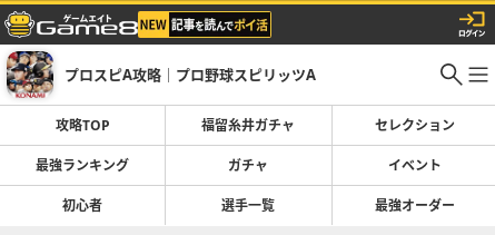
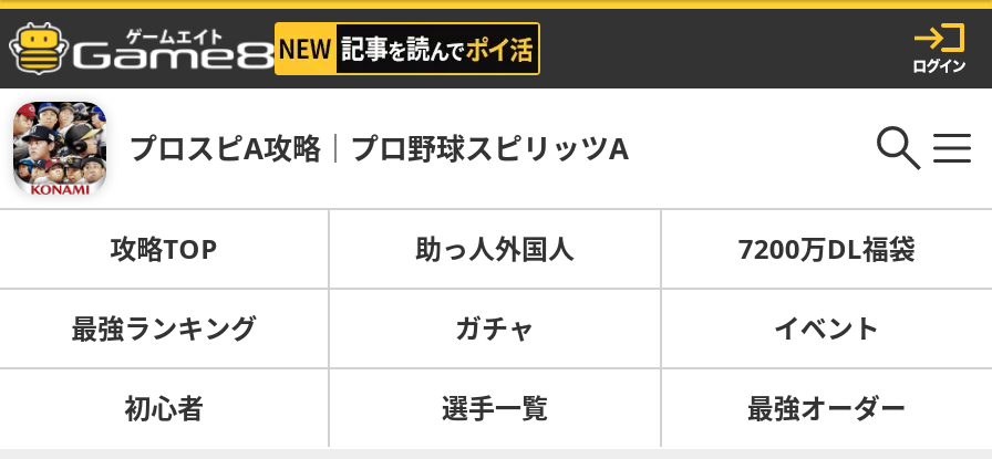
- 福留糸井ガチャ
- セレクション
+ 助っ人外国人
+ 7200万DL福袋
